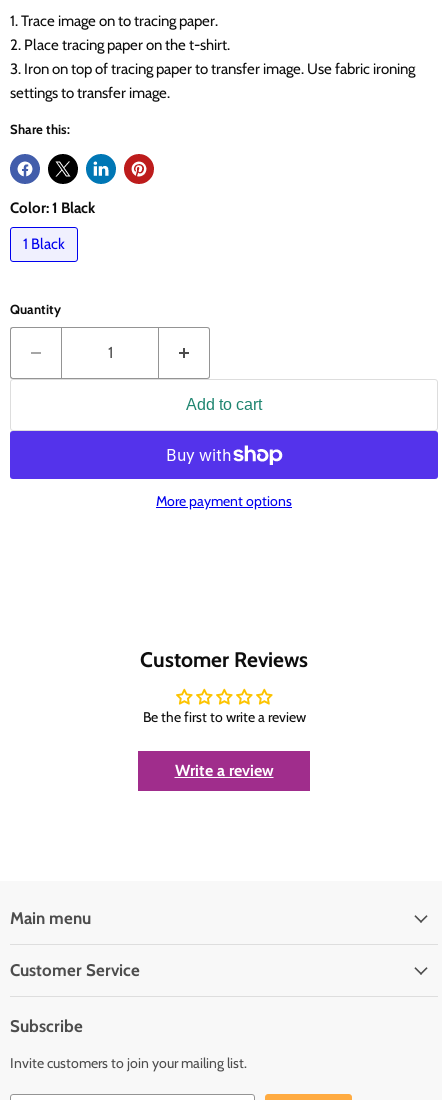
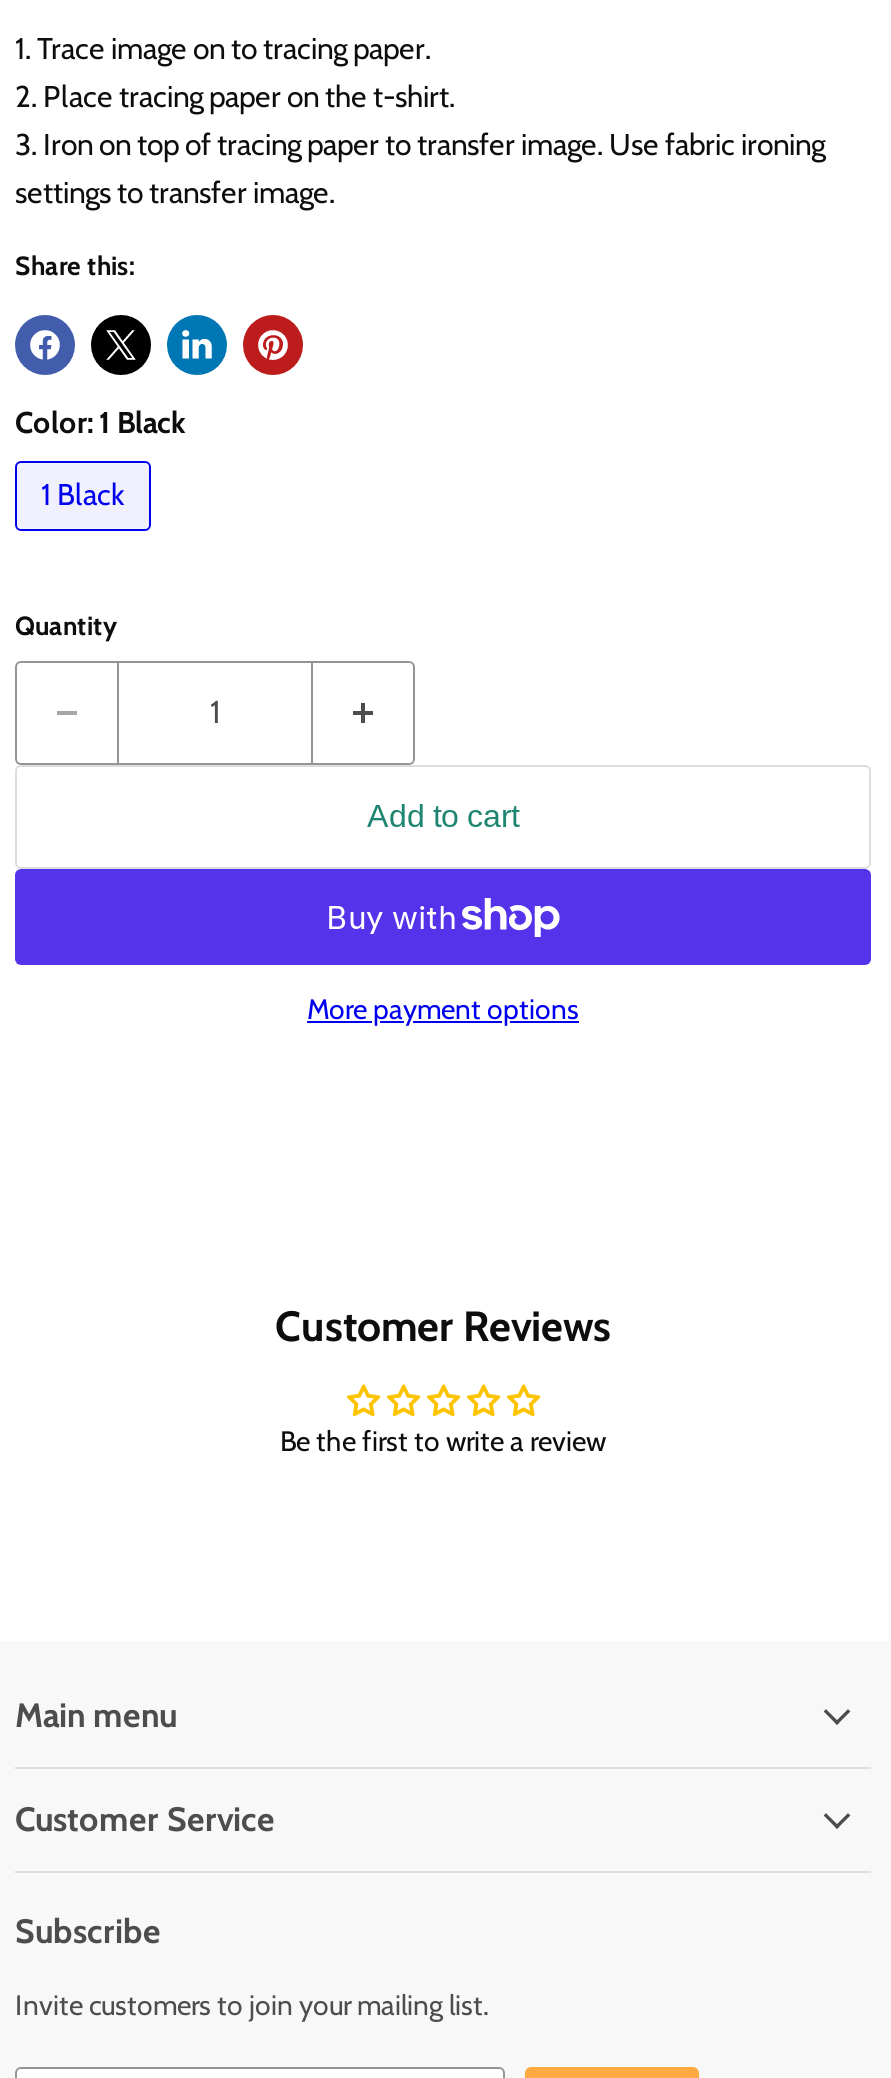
- Write a review
